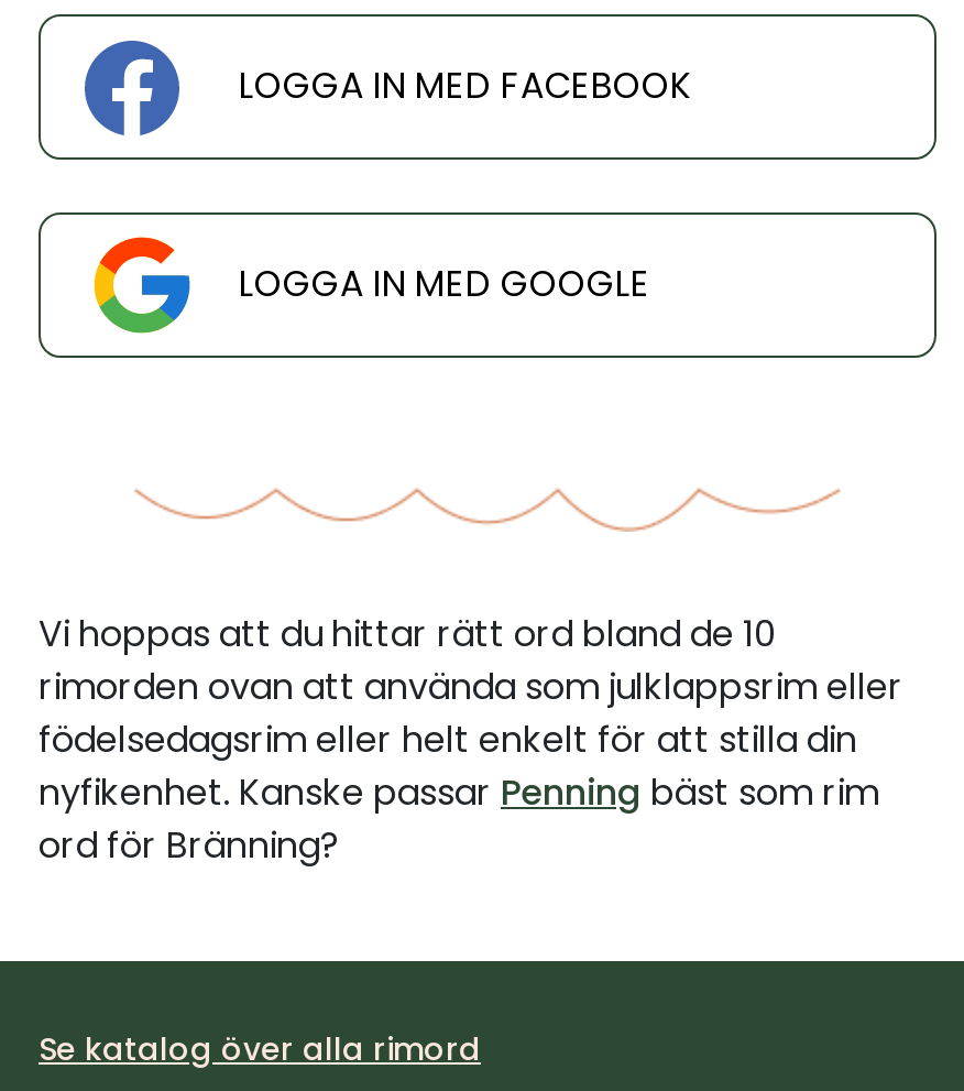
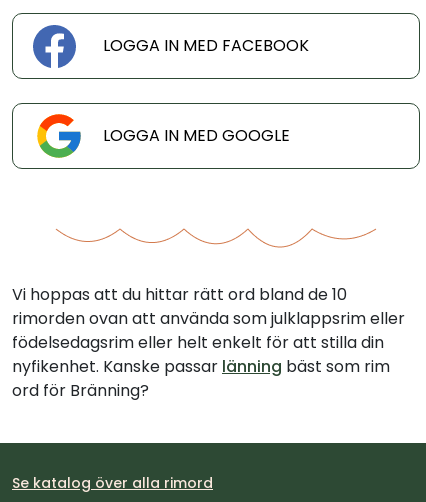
- nyfikenhet. Kanske passar Penning bäst som rim
+ nyfikenhet. Kanske passar länning bäst som rim
